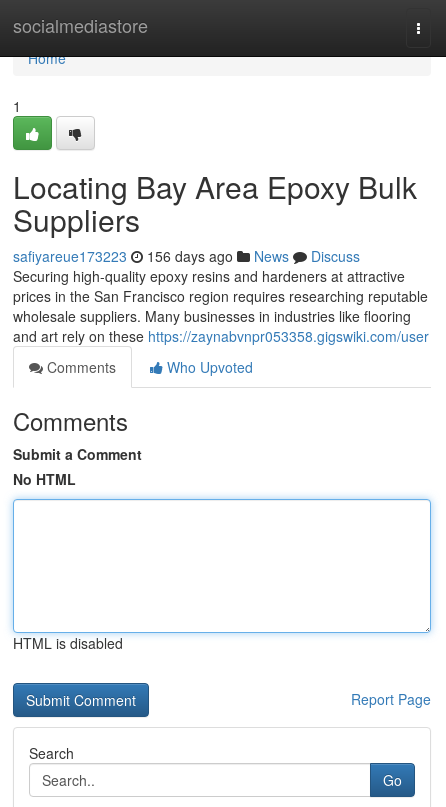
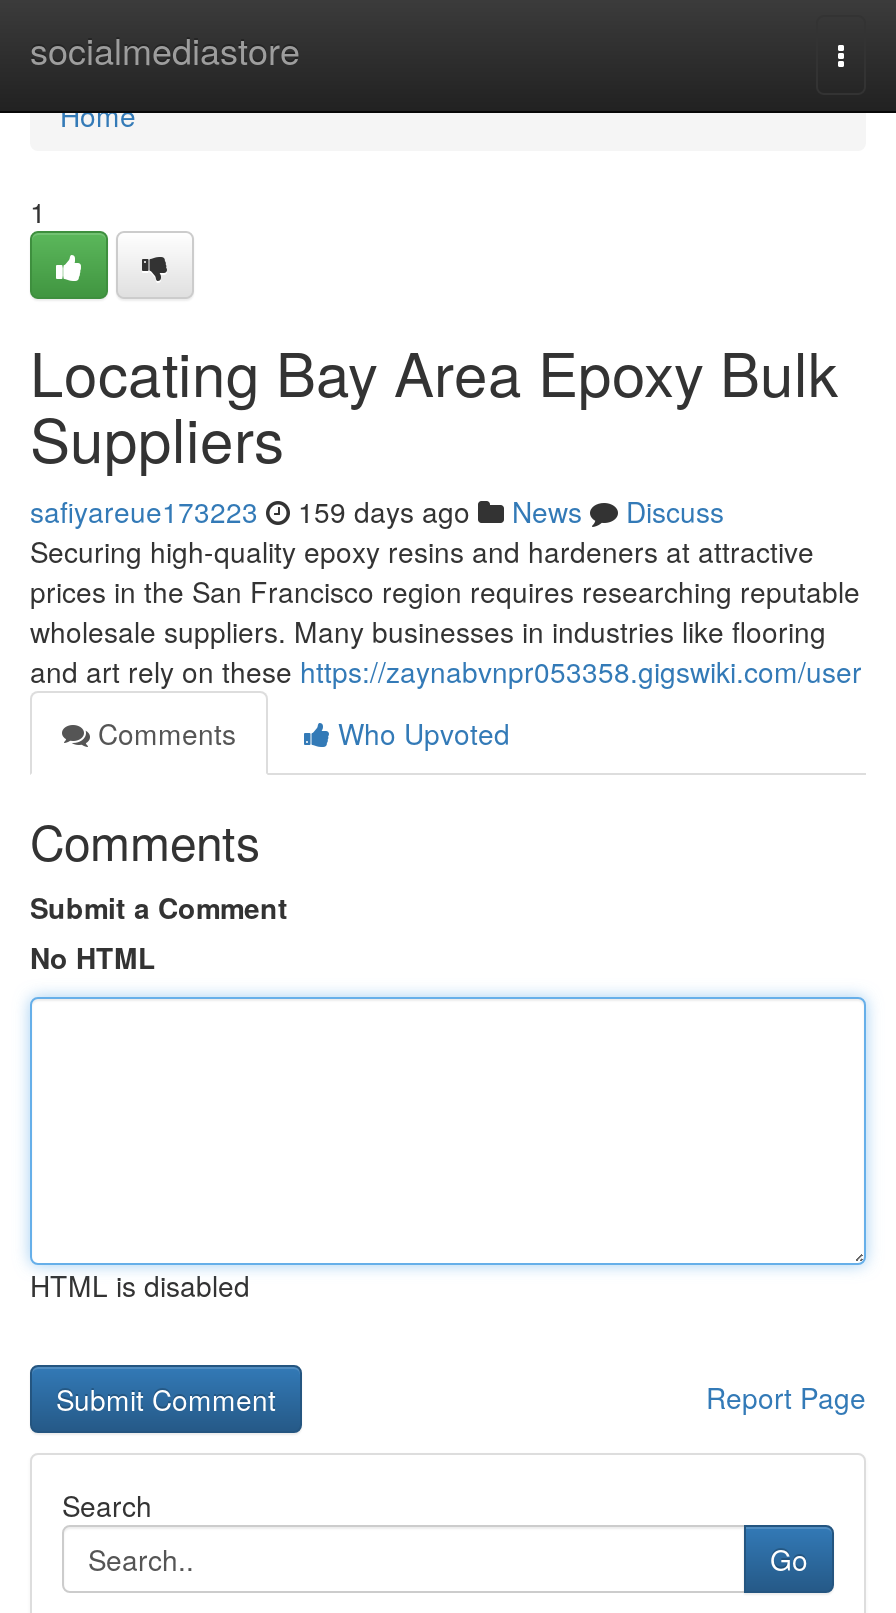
- safiyareue173223 156 days ago News Discuss
+ safiyareue173223 159 days ago News Discuss
